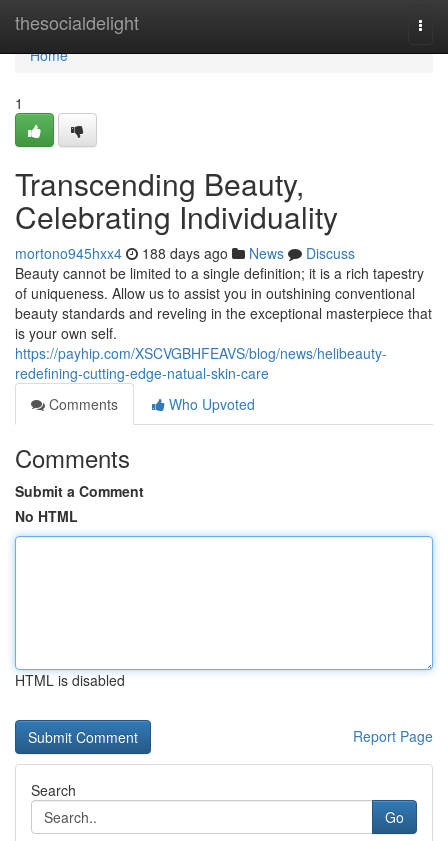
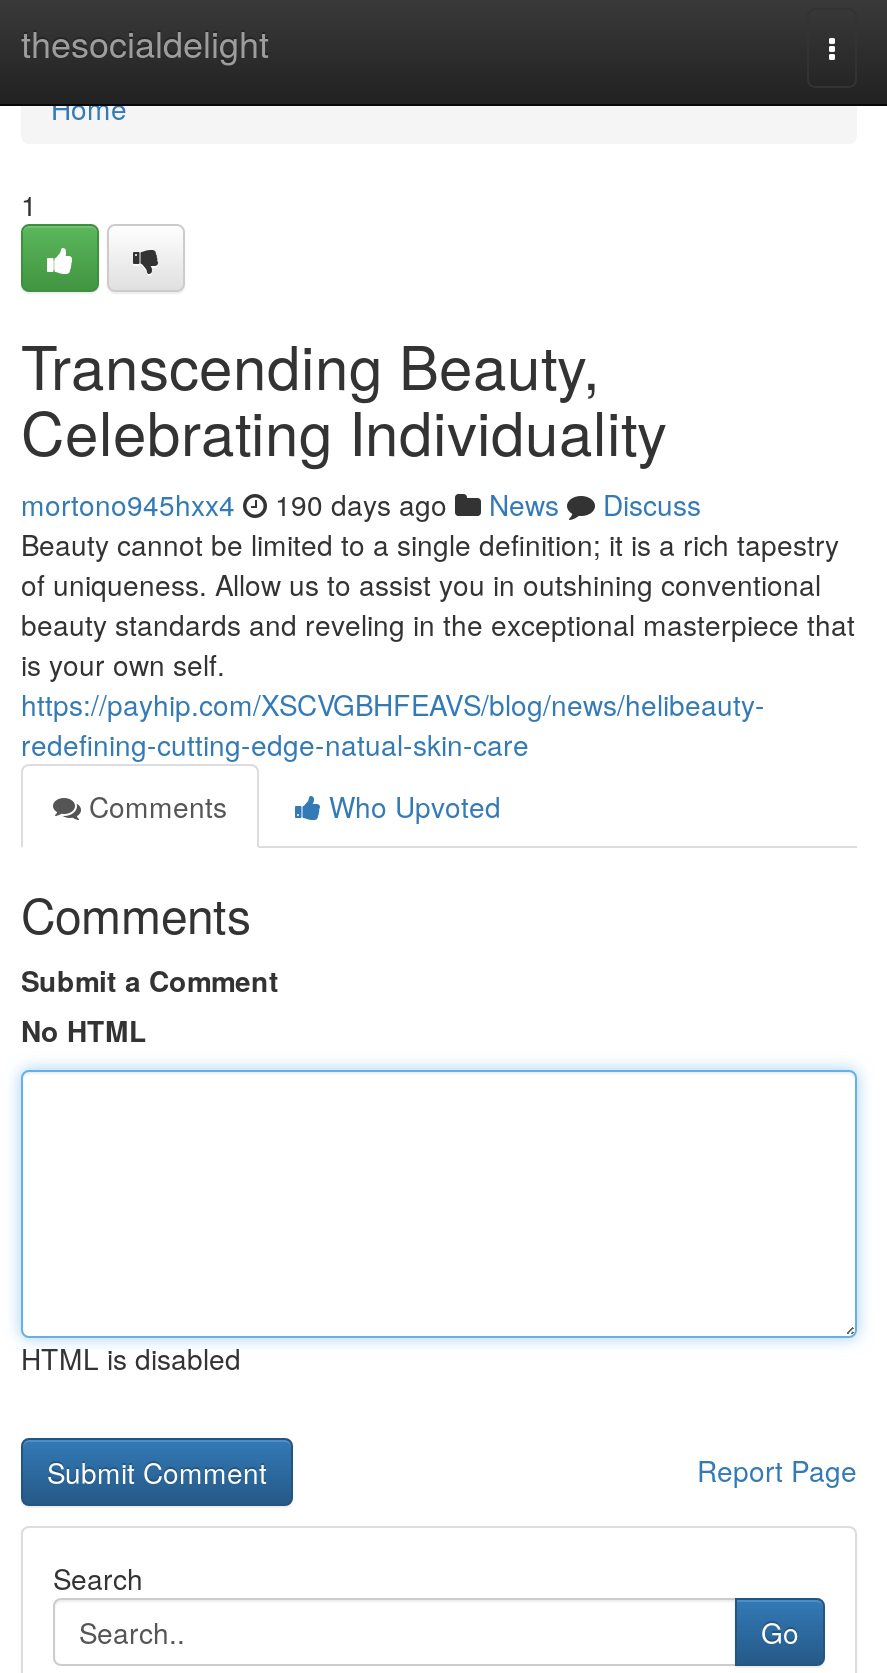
- mortono945hxx4 188 days ago News Discuss
+ mortono945hxx4 190 days ago News Discuss
